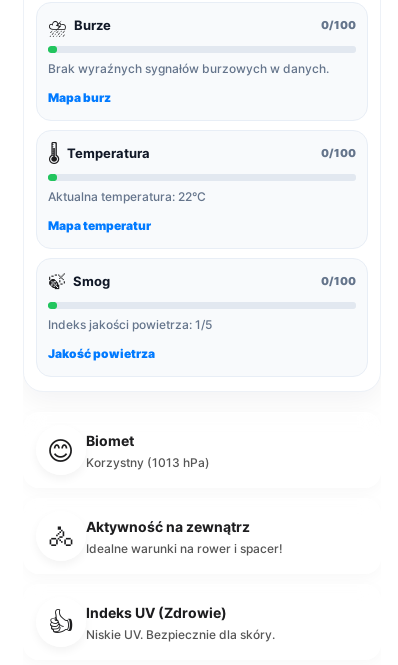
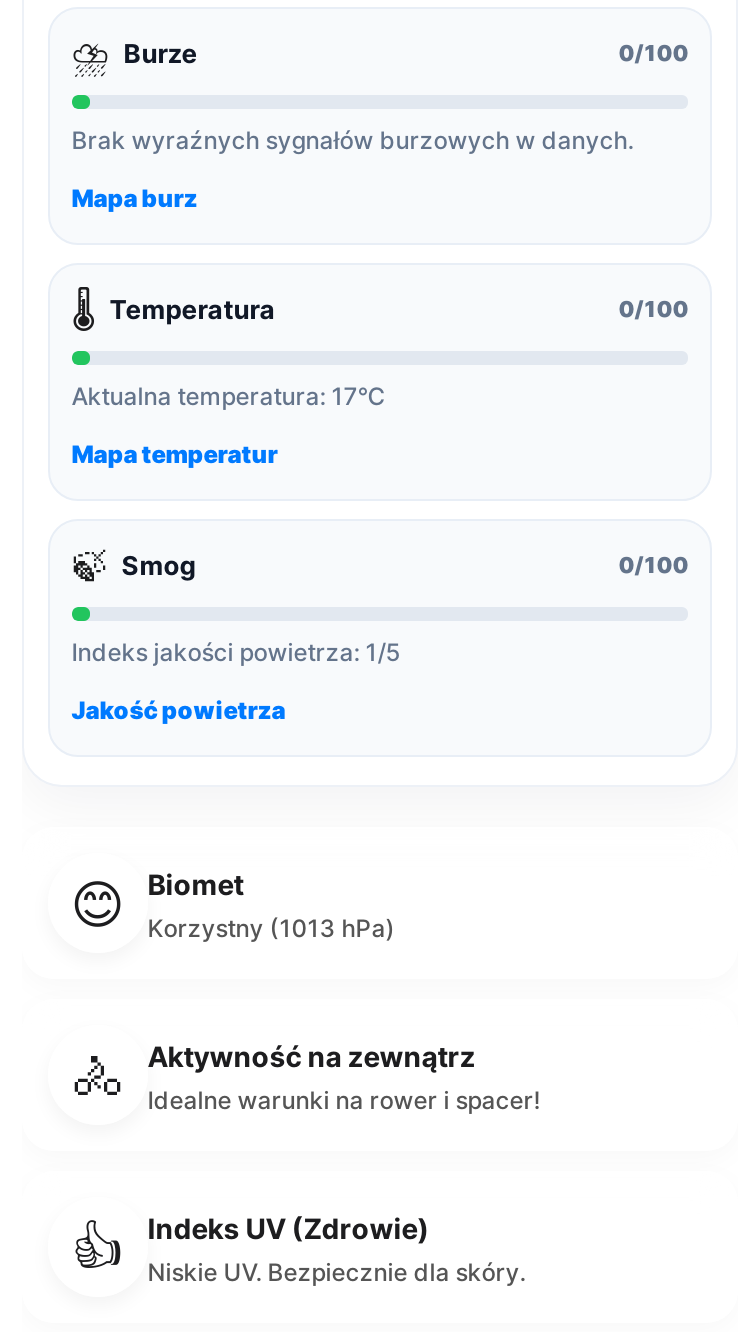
- Aktualna temperatura: 22°C
+ Aktualna temperatura: 17°C
